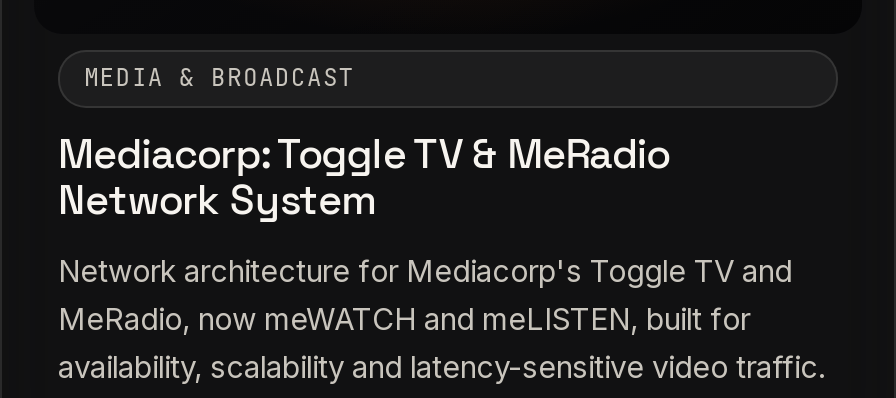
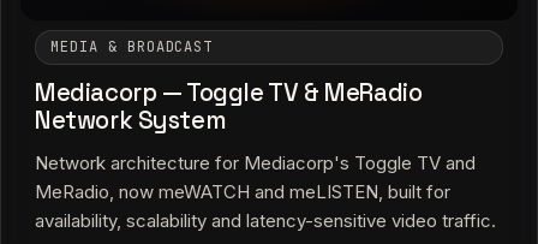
- Mediacorp: Toggle TV & MeRadio
+ Mediacorp — Toggle TV & MeRadio
